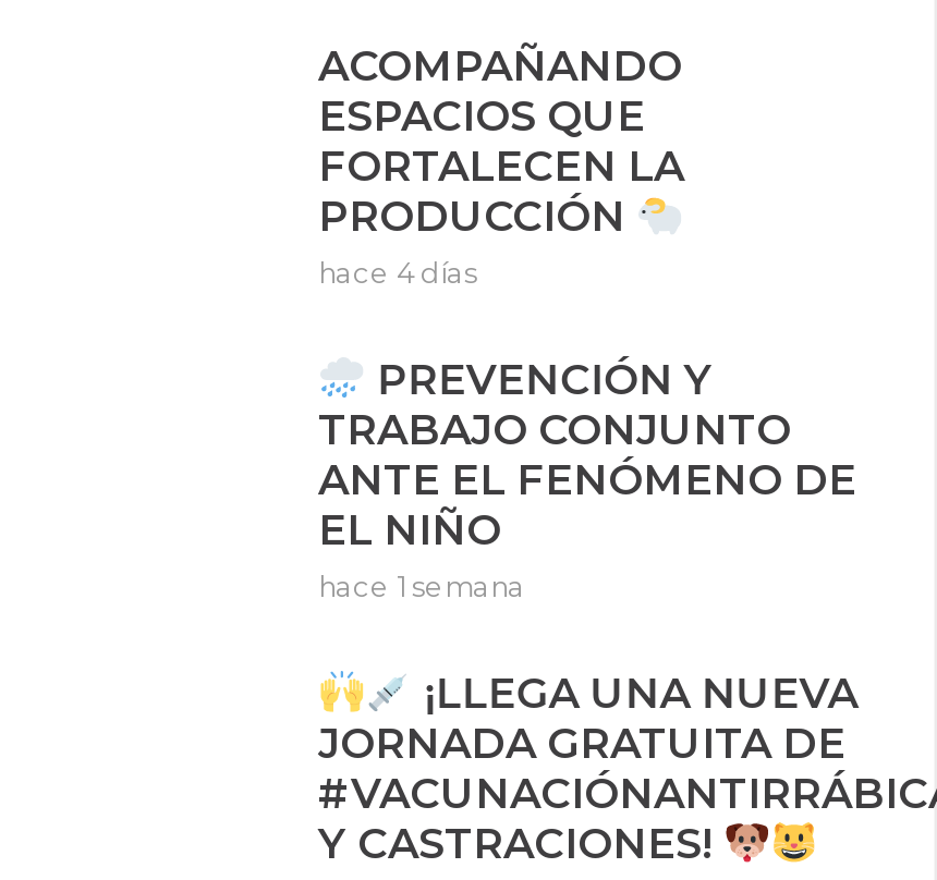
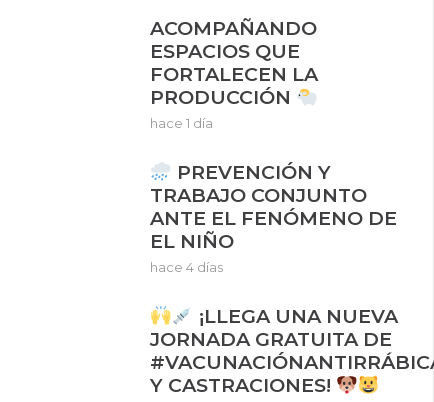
- hace 4 días
+ hace 1 día

- hace 1 semana
+ hace 4 días
